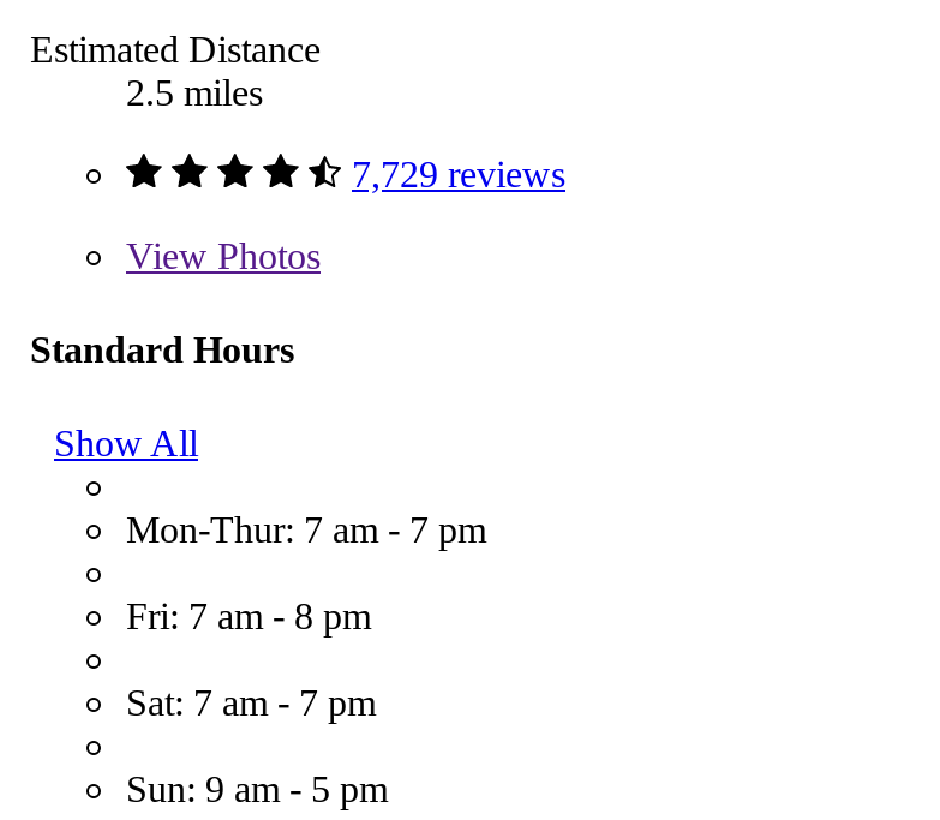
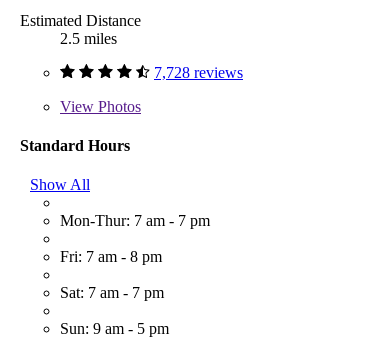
- 7,729 reviews
+ 7,728 reviews
